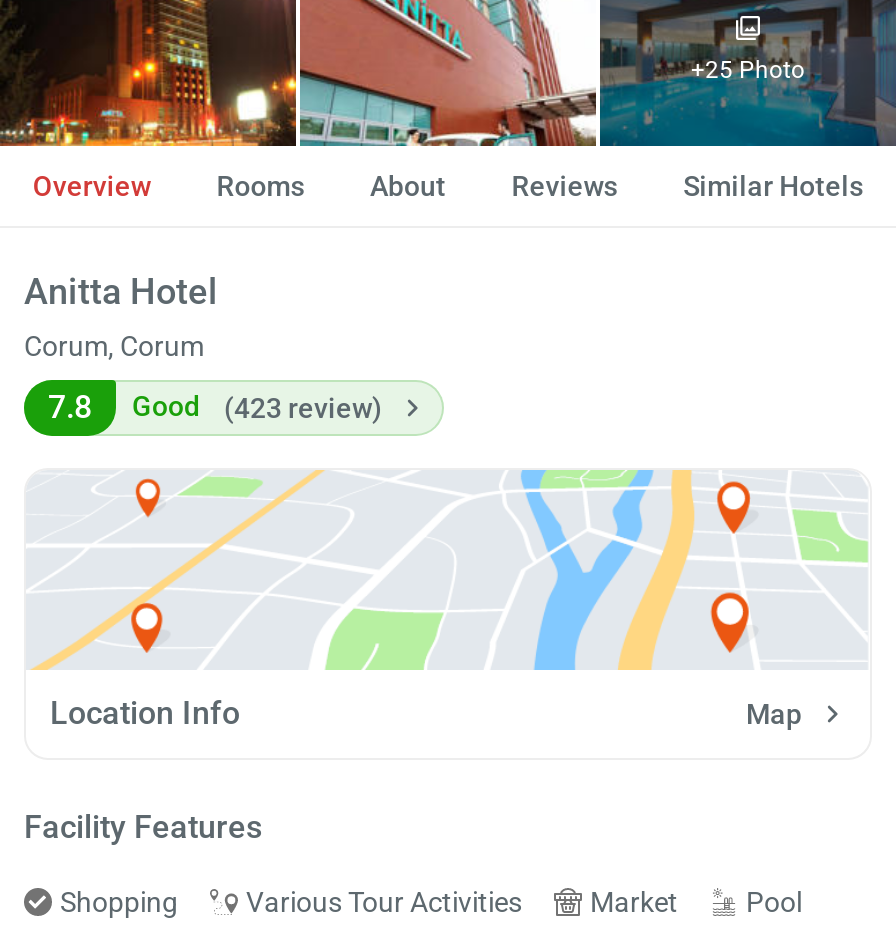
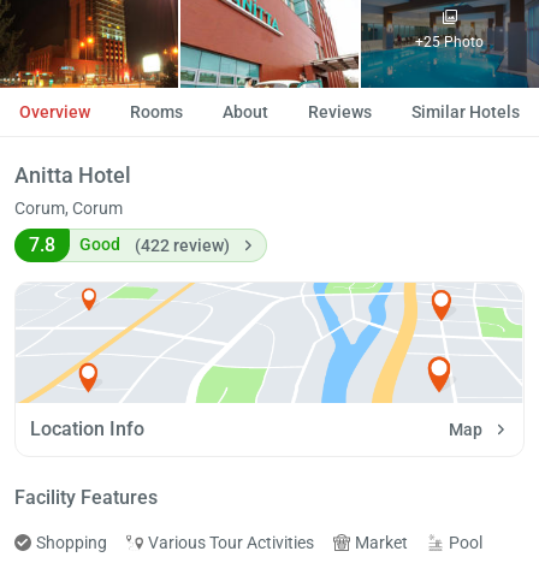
- 7.8 Good (423 review)
+ 7.8 Good (422 review)
